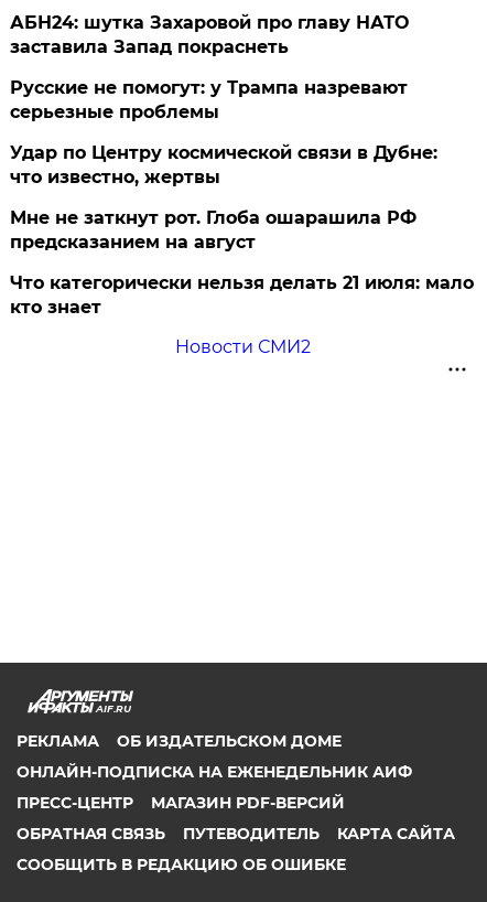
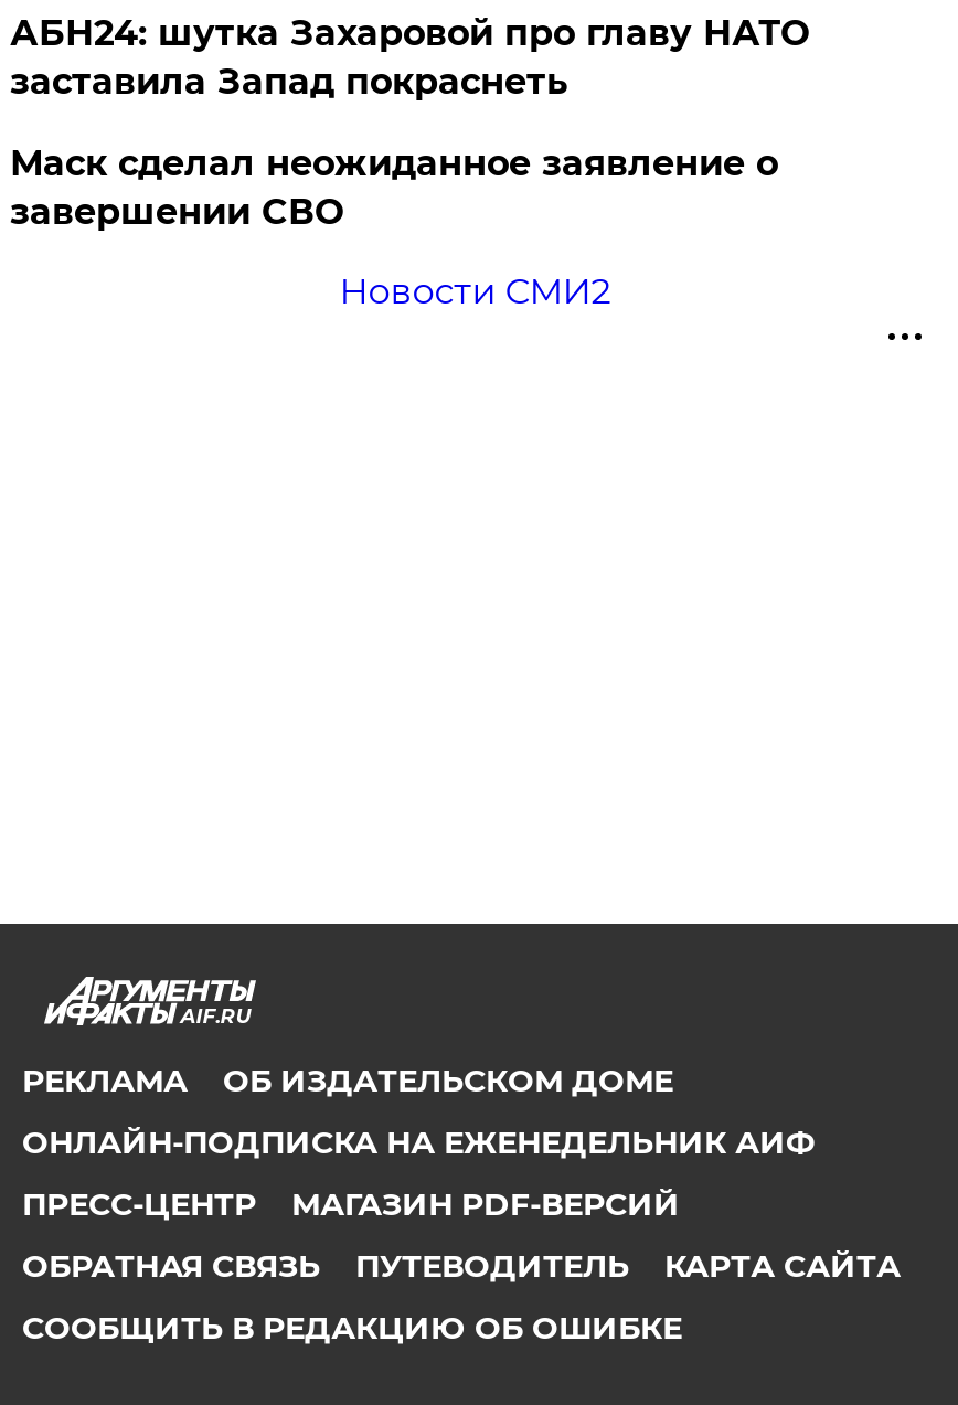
- Русские не помогут: у Трампа назревают
- серьезные проблемы
- Удар по Центру космической связи в Дубне:
- что известно, жертвы
- Мне не заткнут рот. Глоба ошарашила РФ
- предсказанием на август
- Что категорически нельзя делать 21 июля: мало
- кто знает
+ Маск сделал неожиданное заявление о
+ завершении СВО
